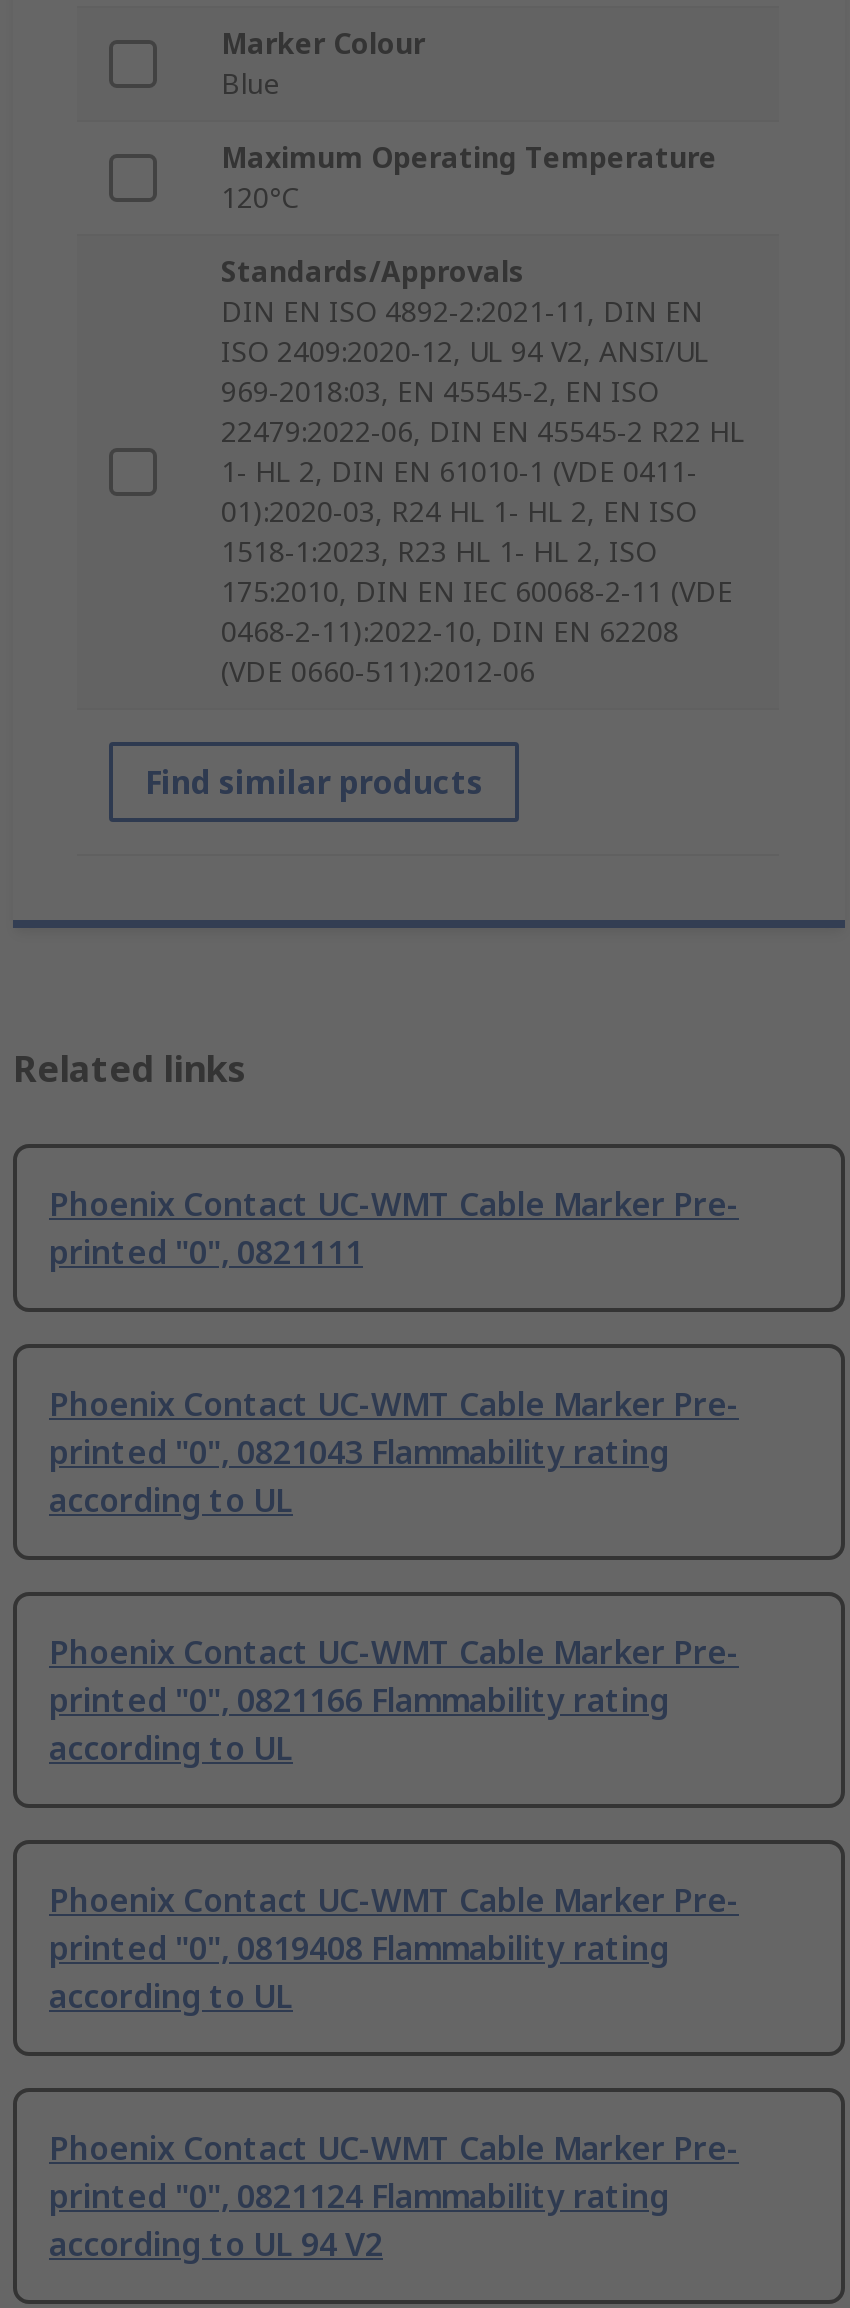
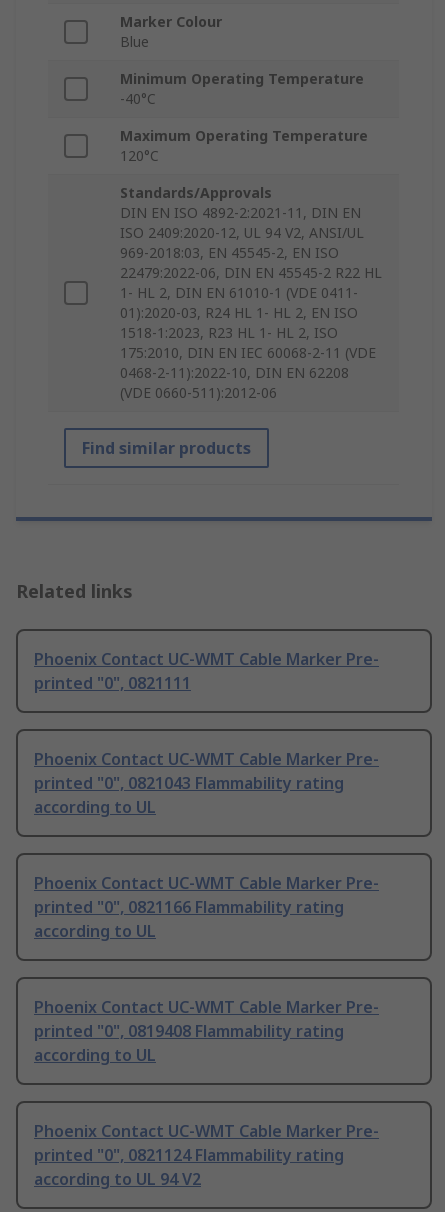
+ Minimum Operating Temperature
+ -40°C
